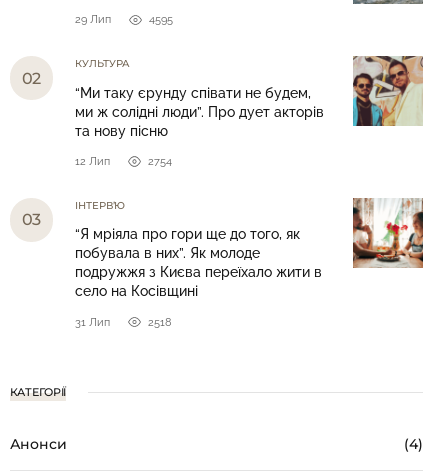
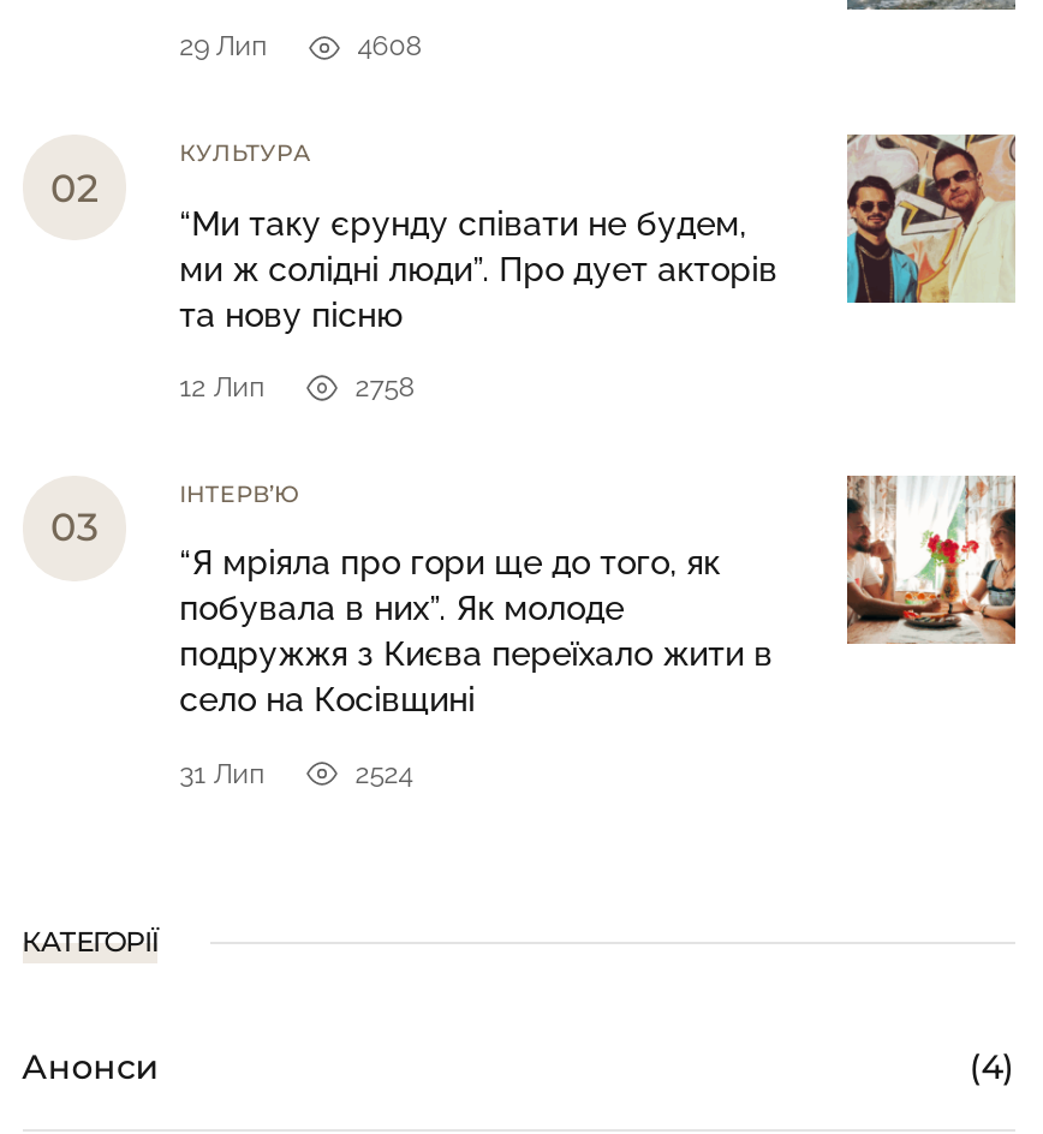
- 4595
+ 4608

- 2754
+ 2758

- 2518
+ 2524
